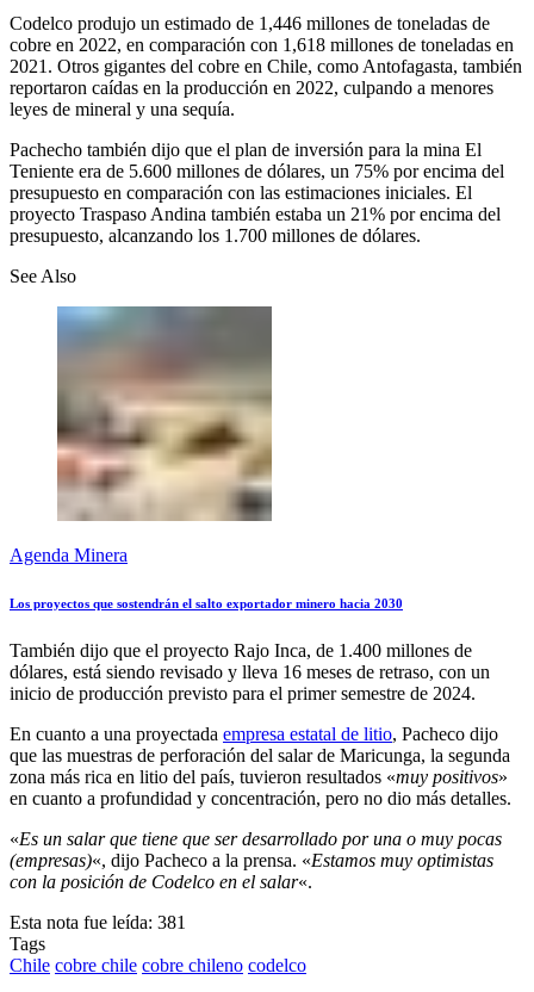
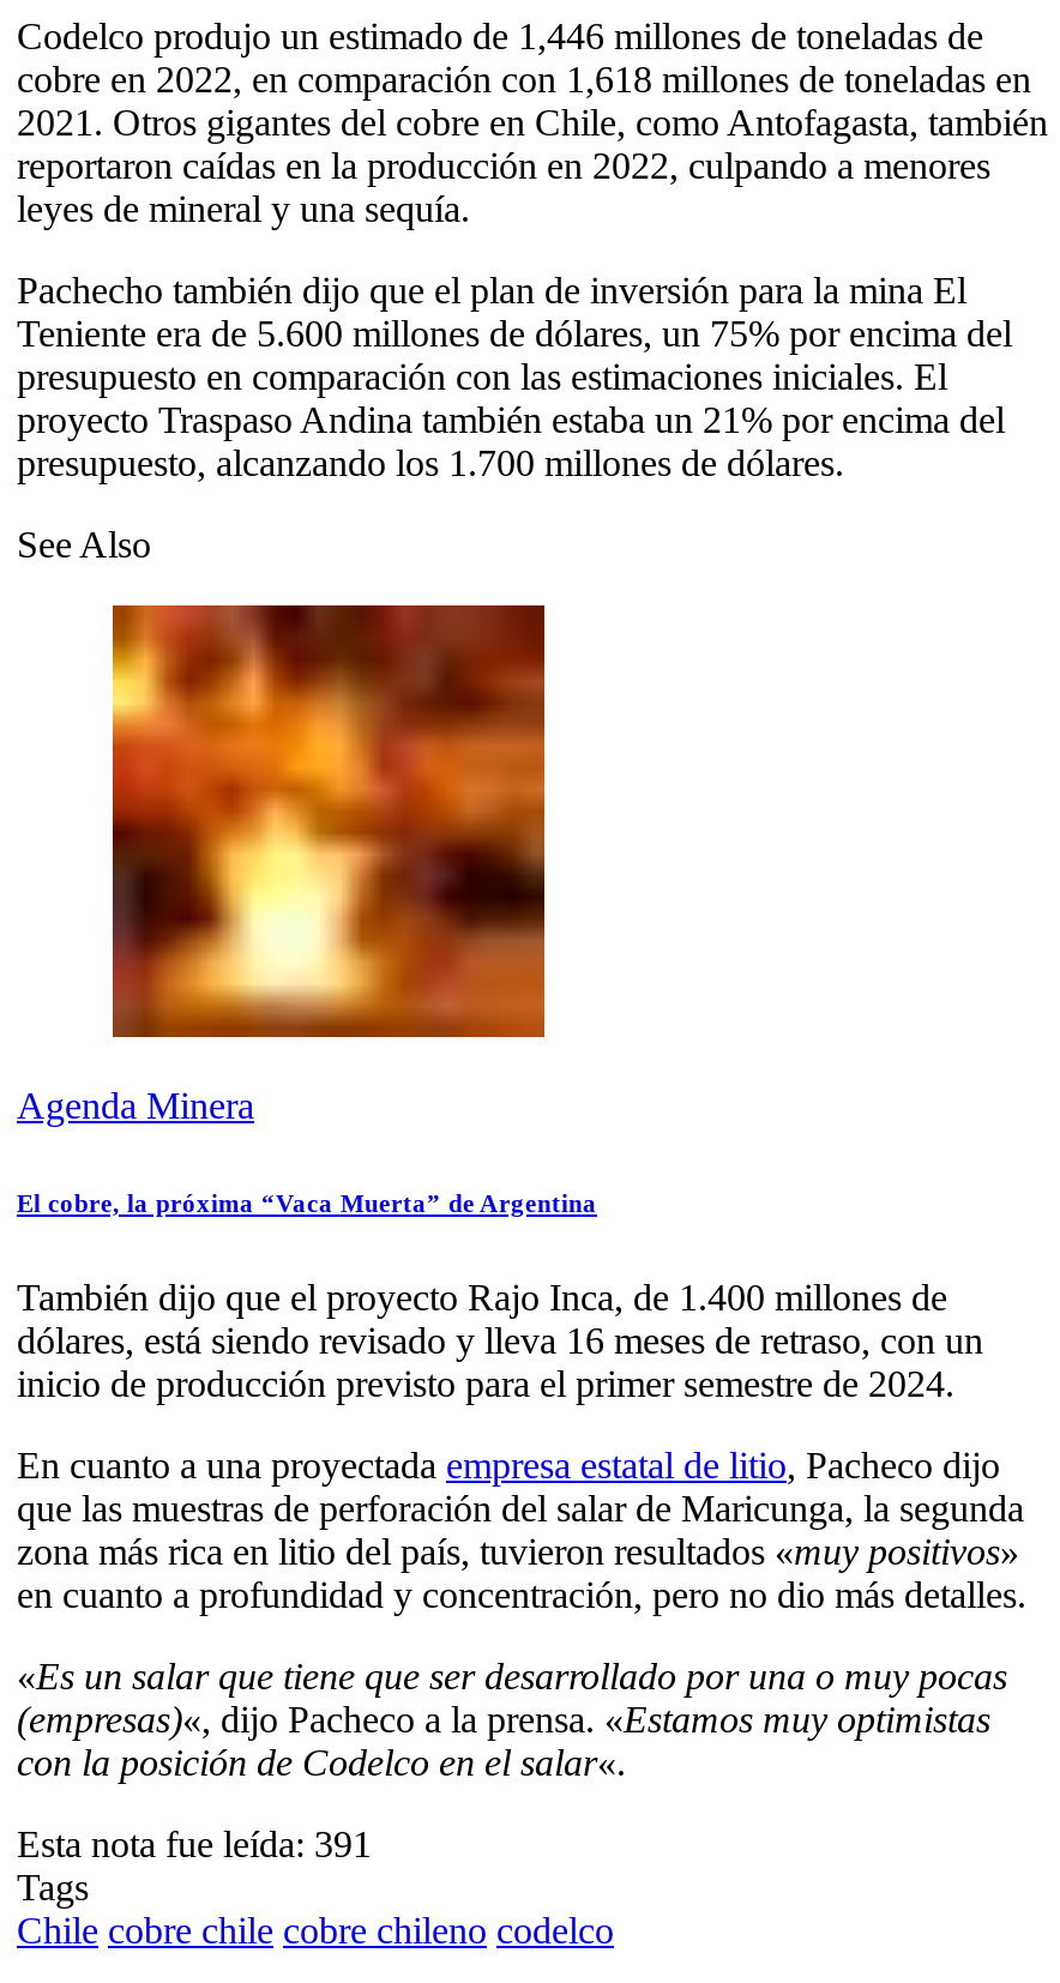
- [image]
+ [image]

- Los proyectos que sostendrán el salto exportador minero hacia 2030
+ El cobre, la próxima “Vaca Muerta” de Argentina

- Esta nota fue leída: 381
+ Esta nota fue leída: 391
